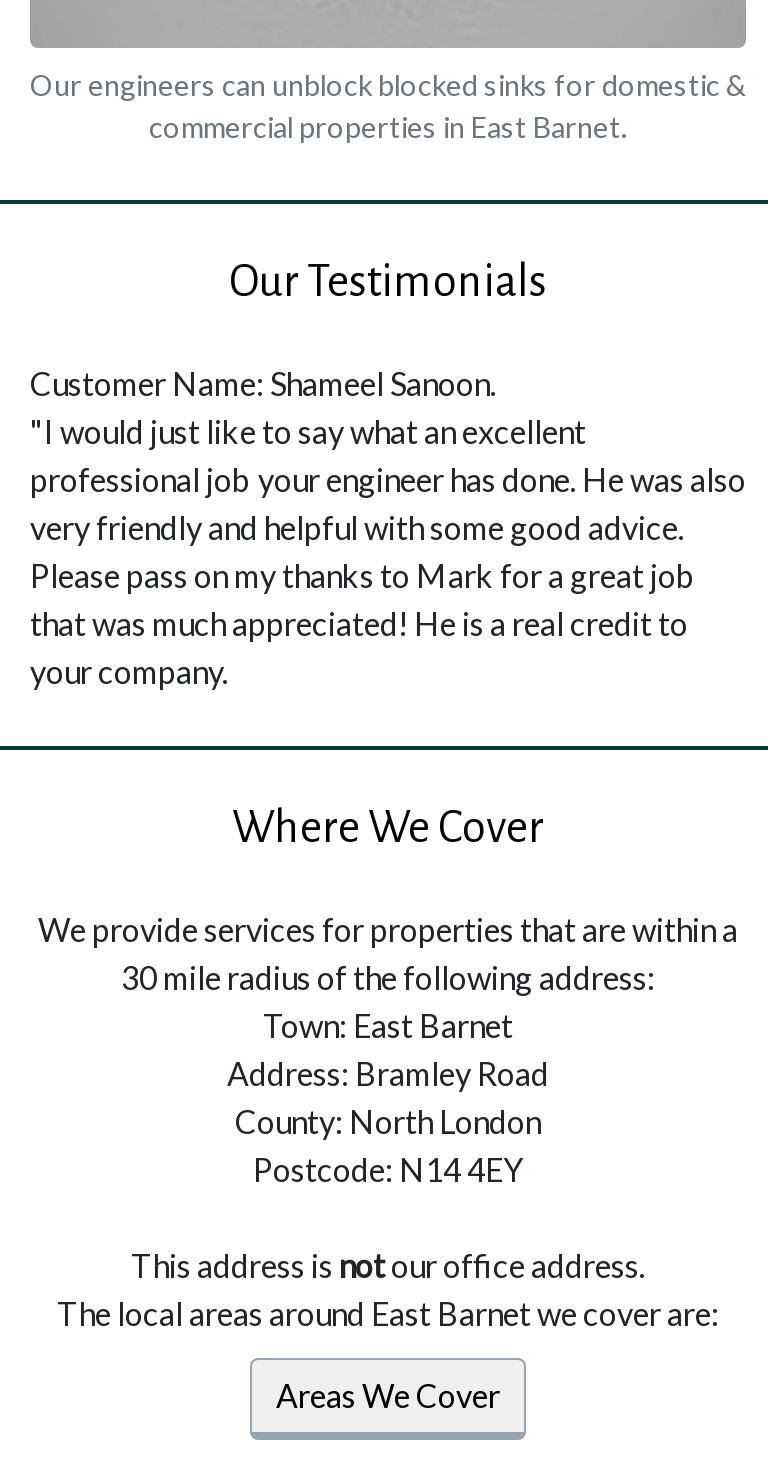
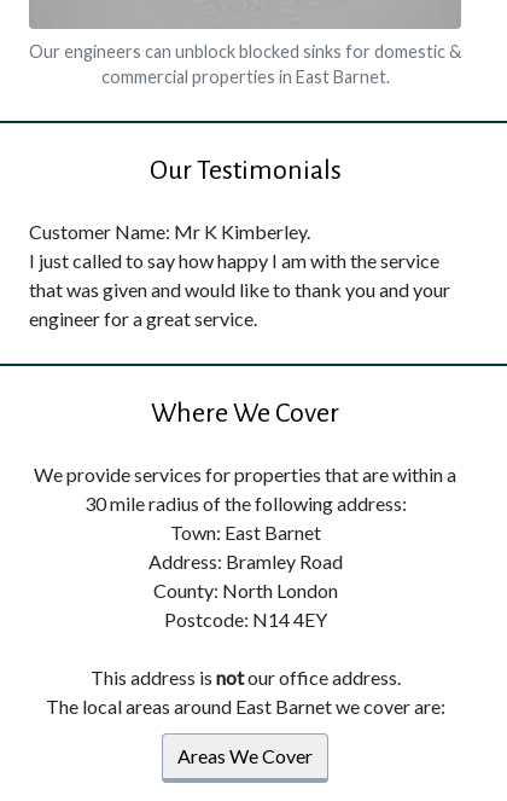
- Customer Name: Shameel Sanoon.
- "I would just like to say what an excellent
- professional job your engineer has done. He was also
- very friendly and helpful with some good advice.
- Please pass on my thanks to Mark for a great job
- that was much appreciated! He is a real credit to
- your company.
+ Customer Name: Mr K Kimberley.
+ I just called to say how happy I am with the service
+ that was given and would like to thank you and your
+ engineer for a great service.
